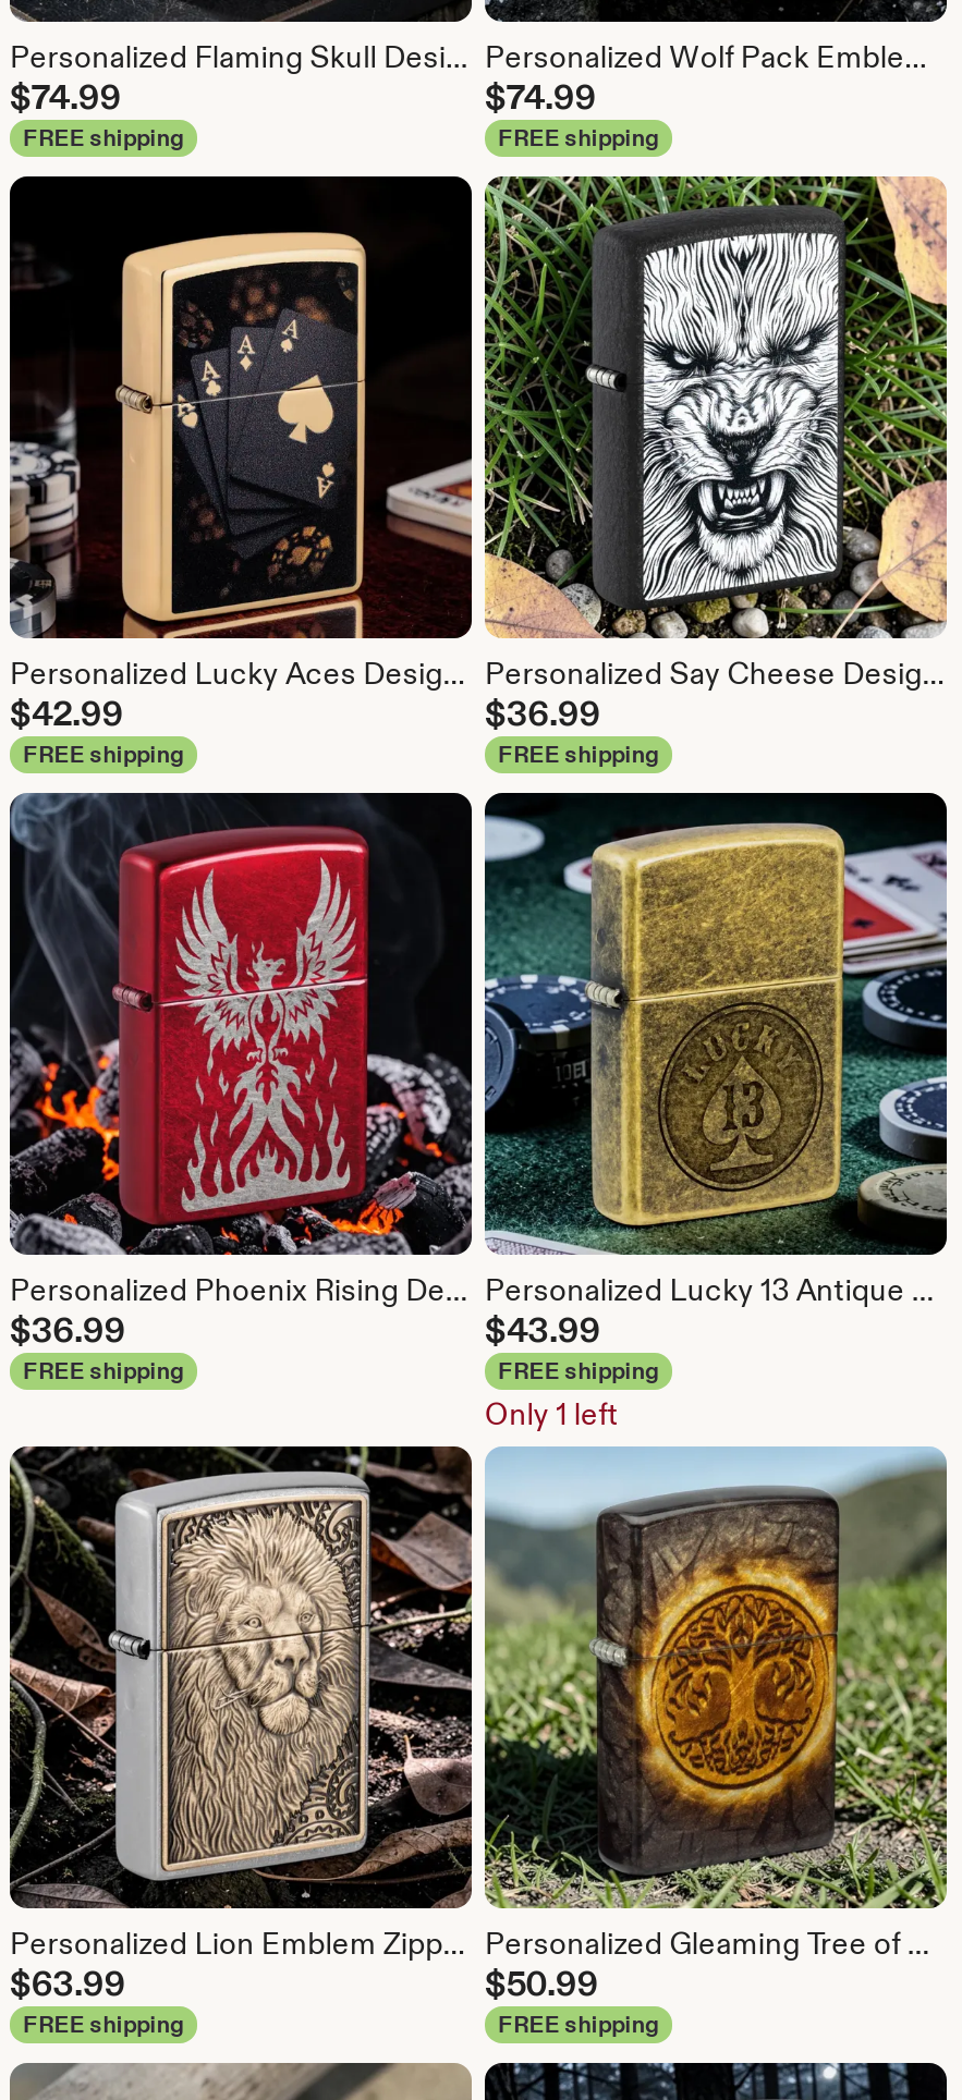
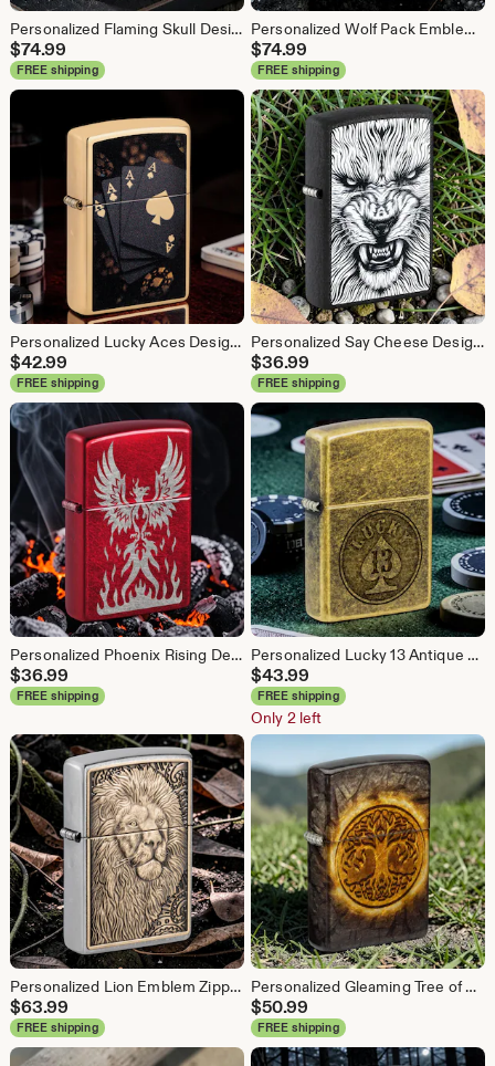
- Only 1 left
+ Only 2 left
